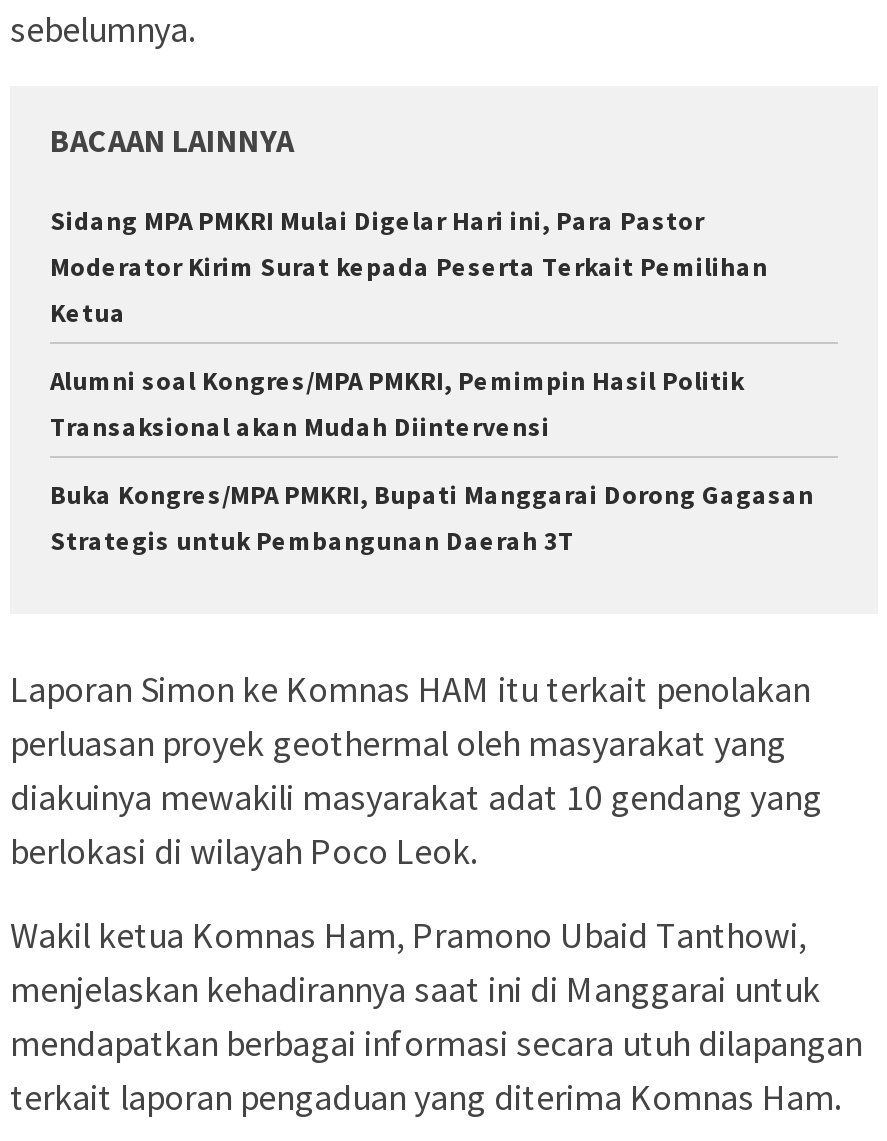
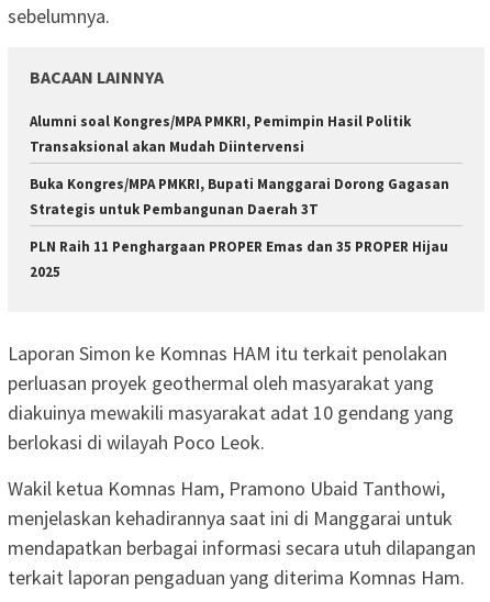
- Sidang MPA PMKRI Mulai Digelar Hari ini, Para Pastor
- Moderator Kirim Surat kepada Peserta Terkait Pemilihan
- Ketua

moved up: Alumni soal Kongres/MPA PMKRI, Pemimpin Hasil Politik | Transaksional akan Mudah Diintervensi | Buka Kongres/MPA PMKRI, Bupati Manggarai Dorong Gagasan | Strategis untuk Pembangunan Daerah 3T

+ PLN Raih 11 Penghargaan PROPER Emas dan 35 PROPER Hijau
+ 2025
